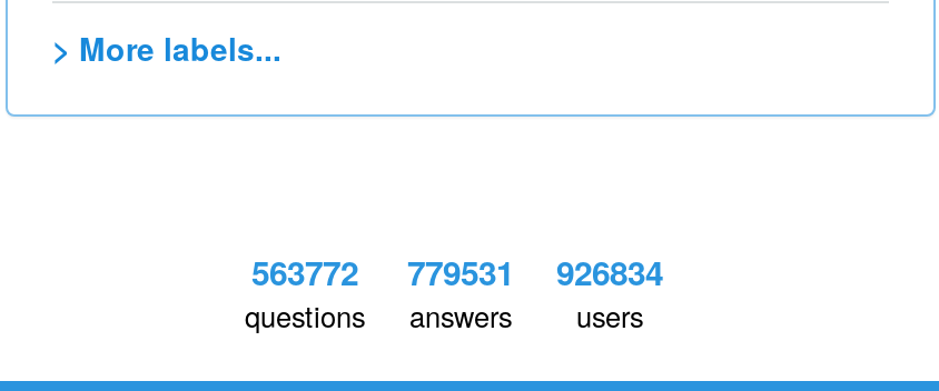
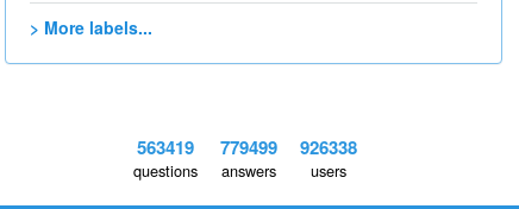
- 563772
+ 563419

- 779531
+ 779499

- 926834
+ 926338
